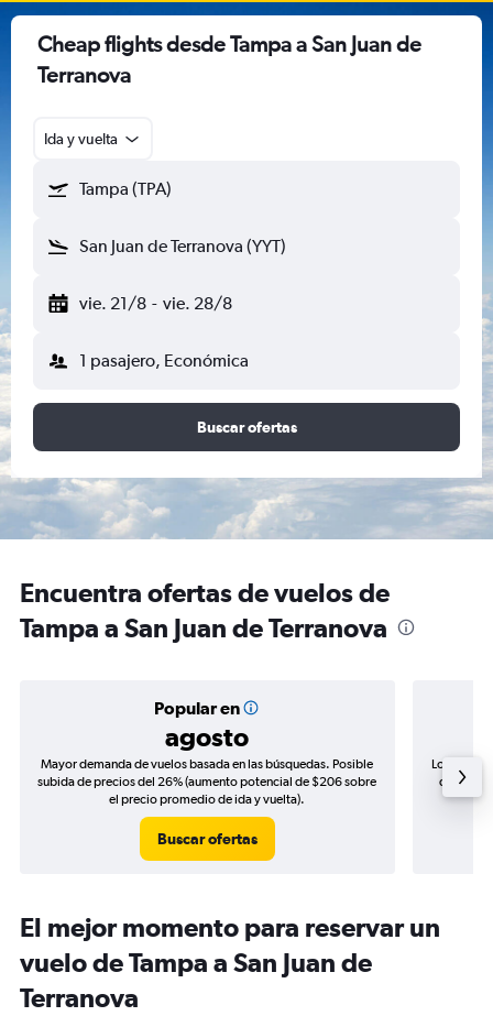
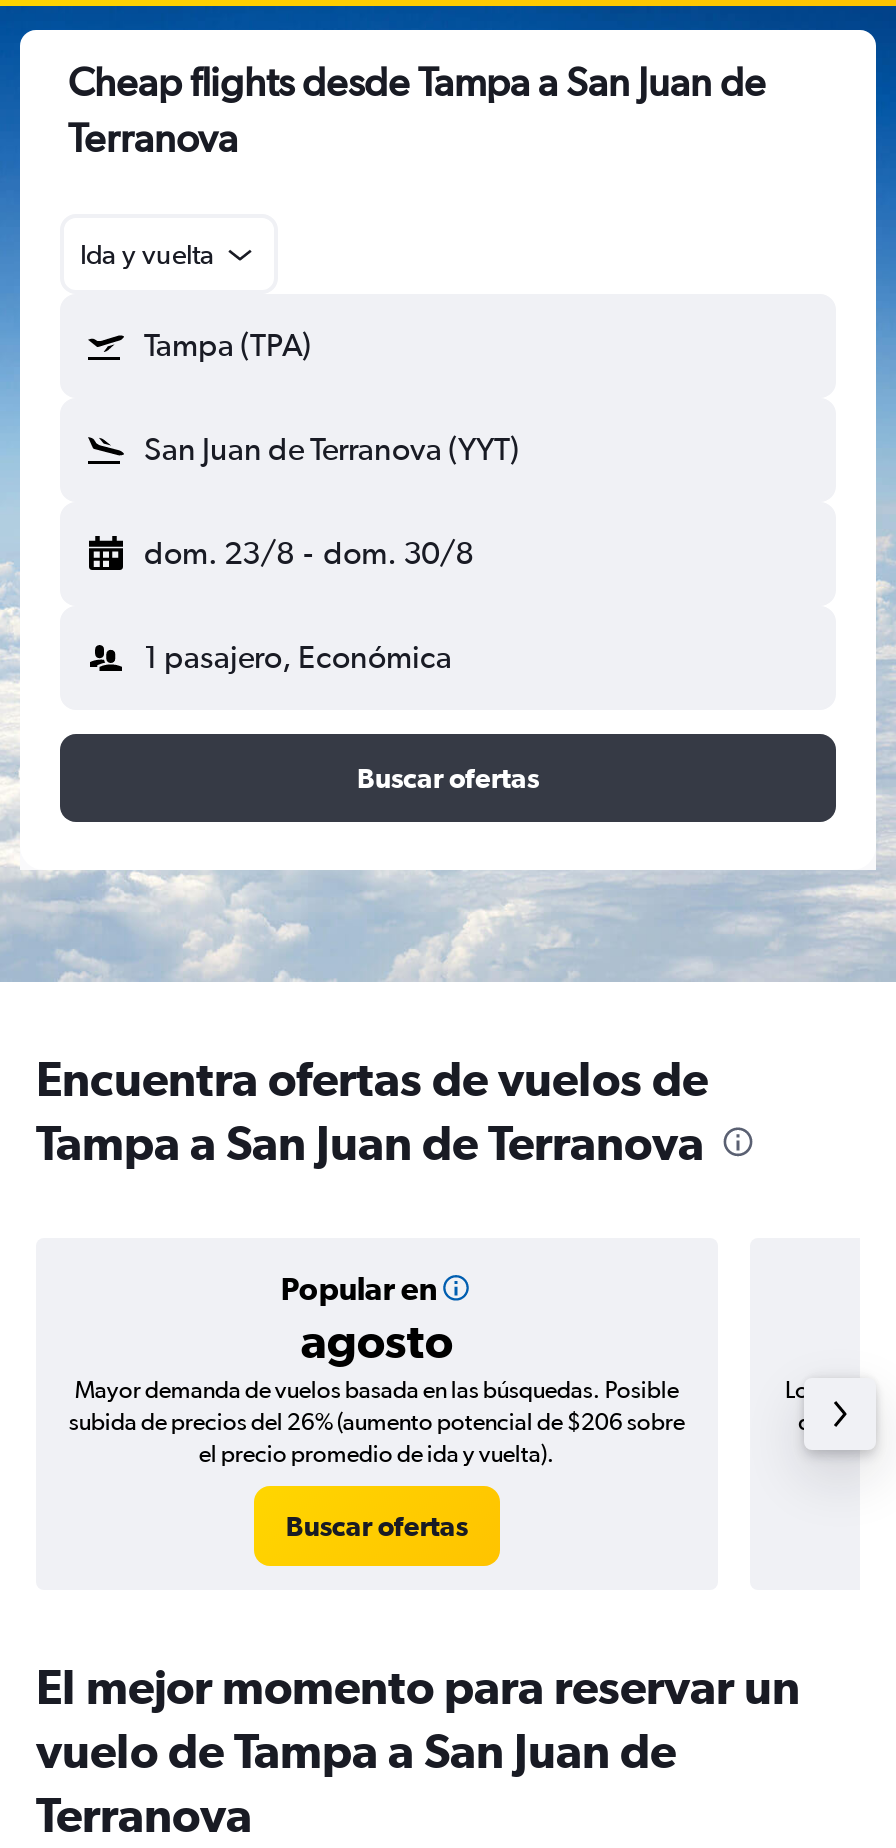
- vie. 21/8 - vie. 28/8
+ dom. 23/8 - dom. 30/8
